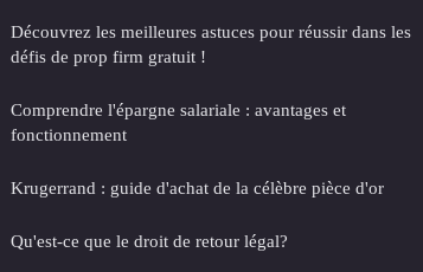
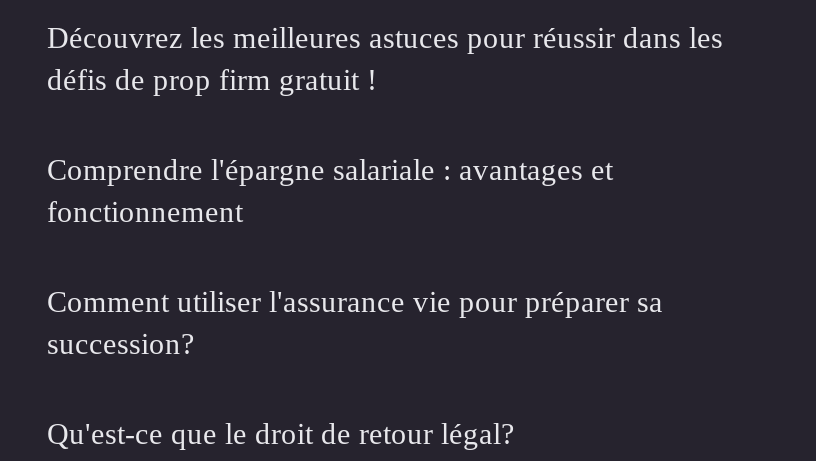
- Krugerrand : guide d'achat de la célèbre pièce d'or
+ Comment utiliser l'assurance vie pour préparer sa
+ succession?
